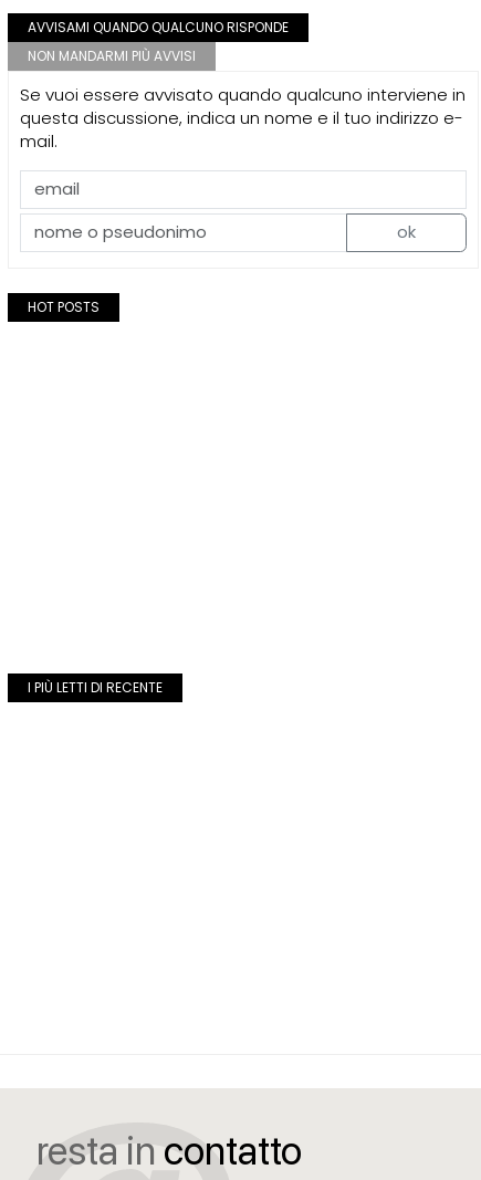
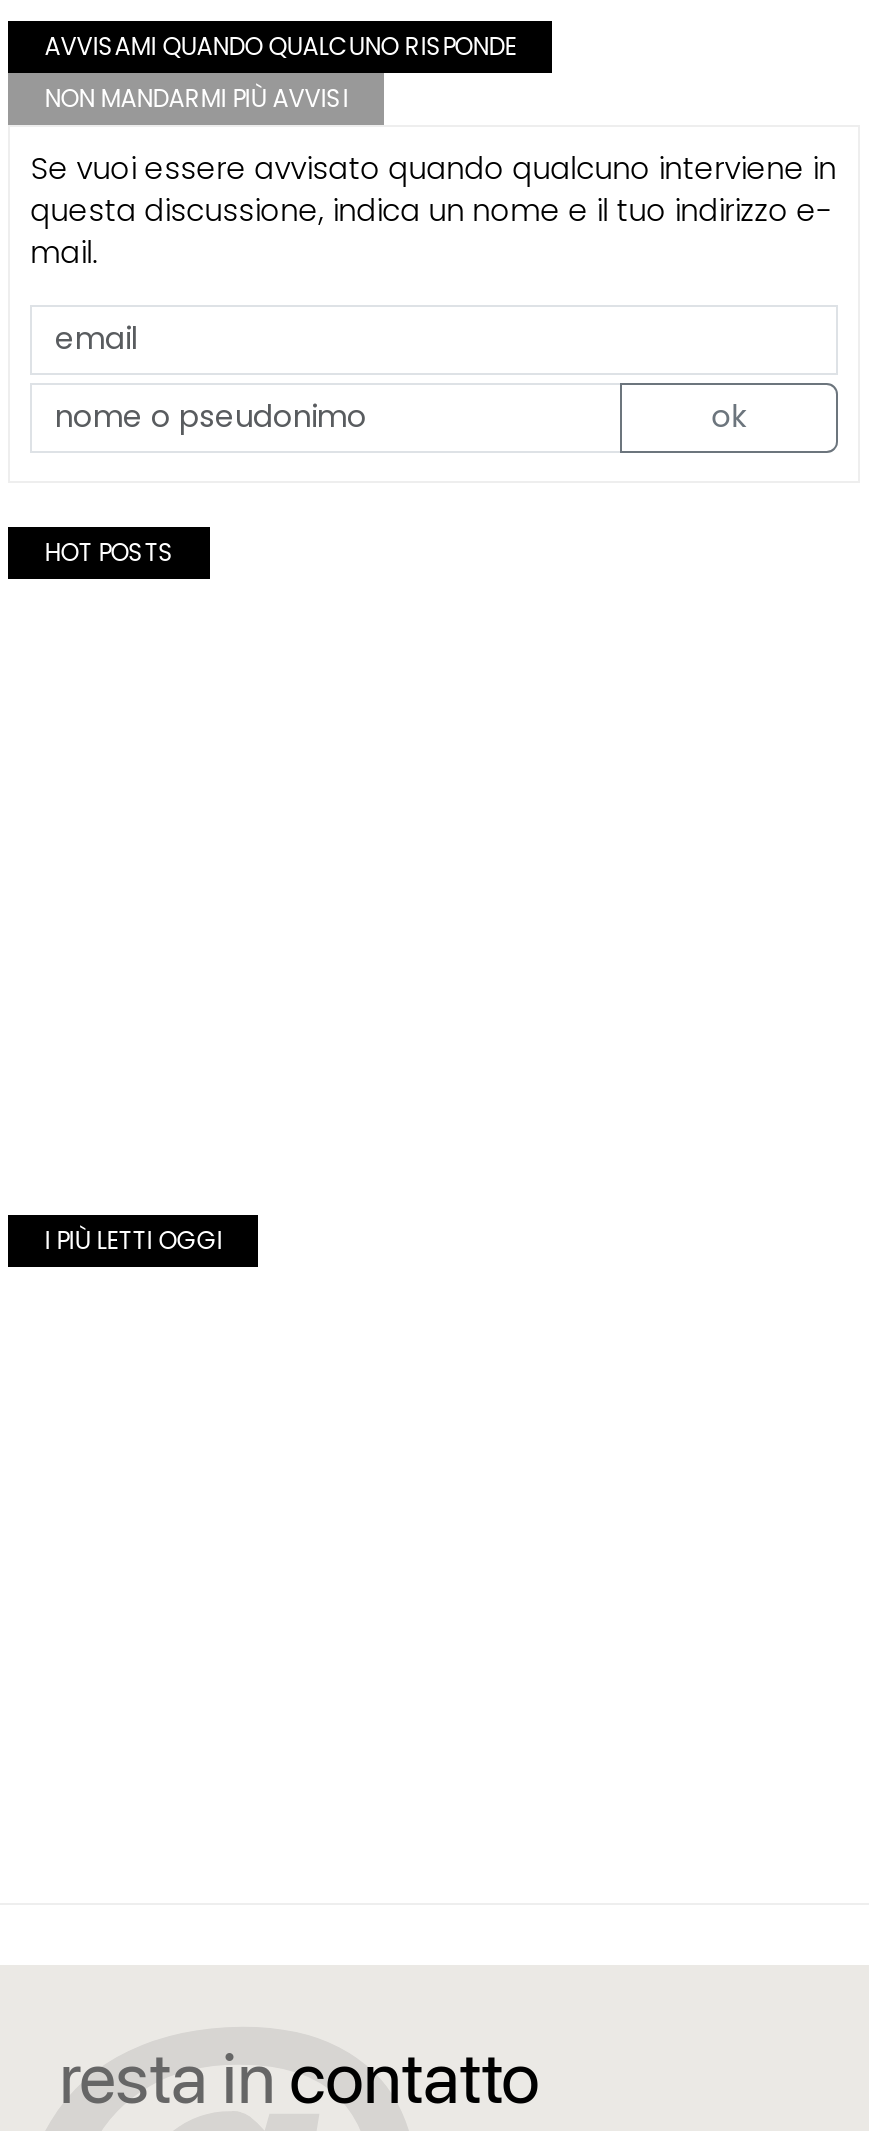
- I PIÙ LETTI DI RECENTE
+ I PIÙ LETTI OGGI
